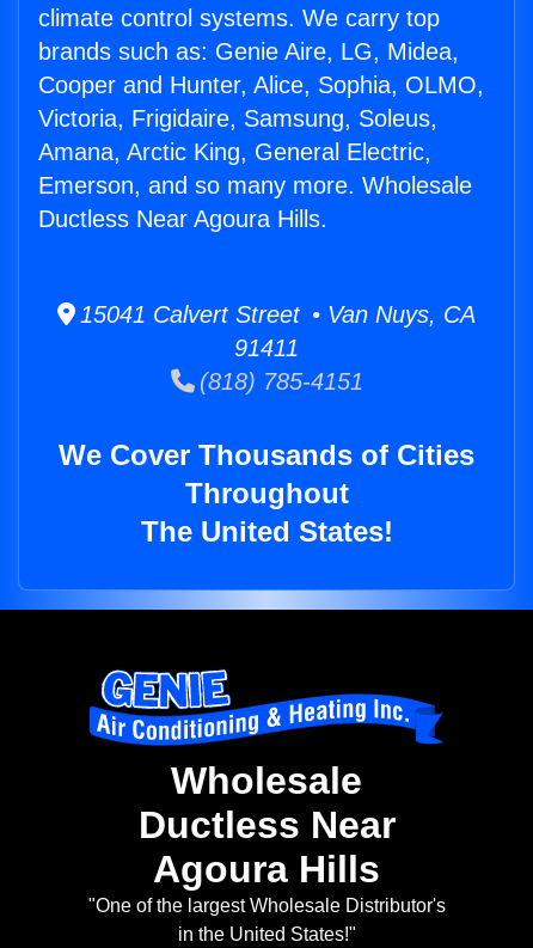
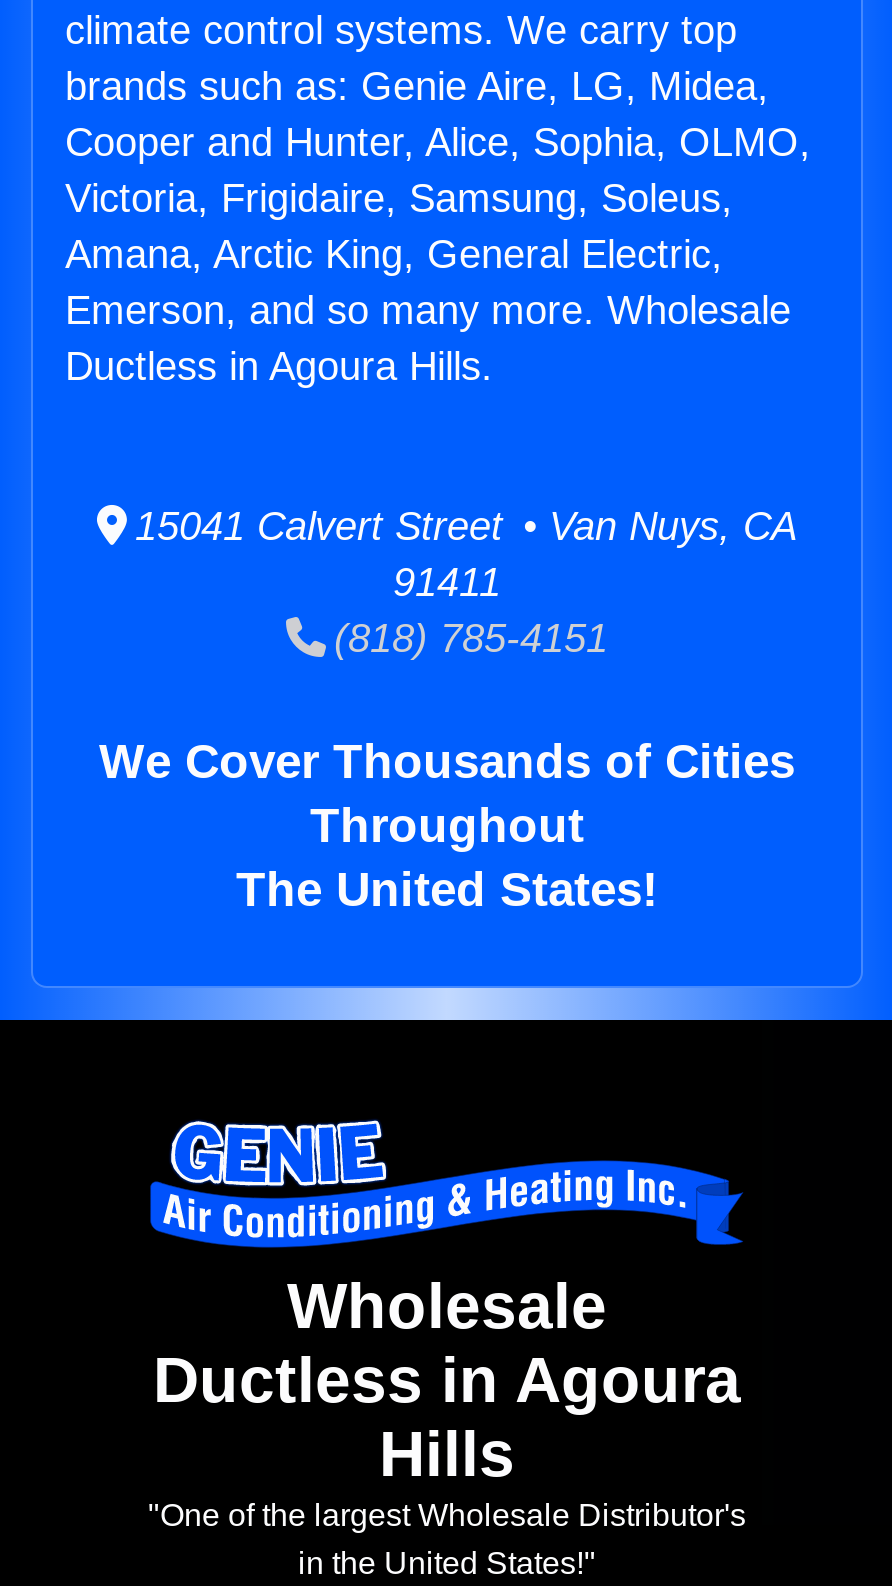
- Ductless Near Agoura Hills.
+ Ductless in Agoura Hills.

- Ductless Near
- Agoura Hills
+ Ductless in Agoura
+ Hills
